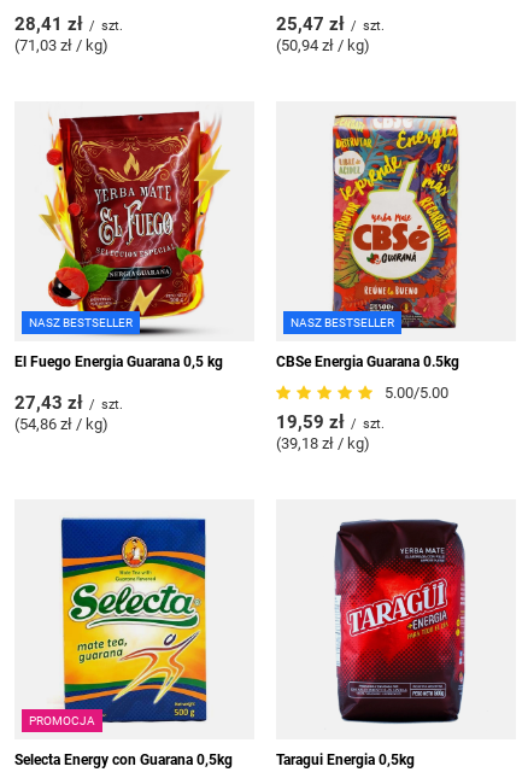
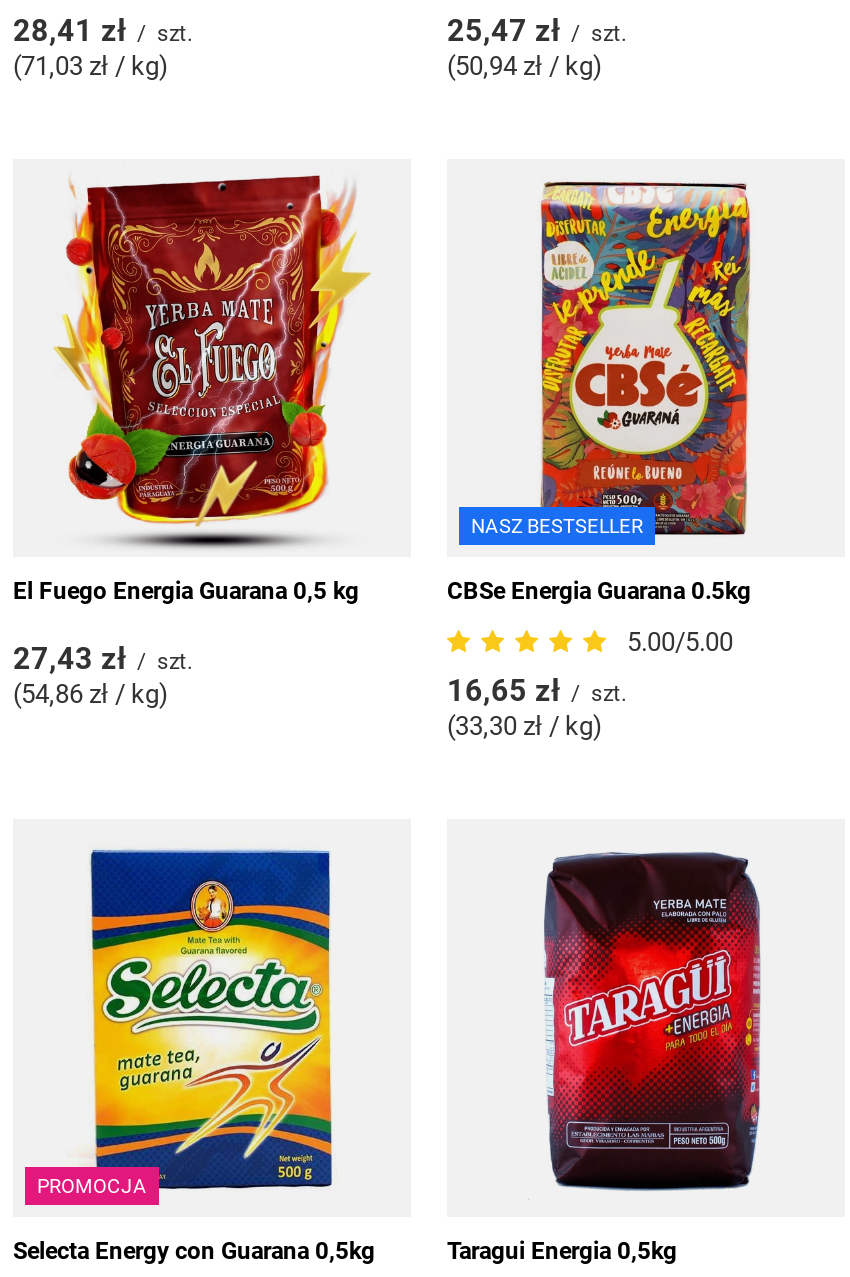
- NASZ BESTSELLER

- 19,59 zł / szt.
+ 16,65 zł / szt.

- (39,18 zł / kg)
+ (33,30 zł / kg)
